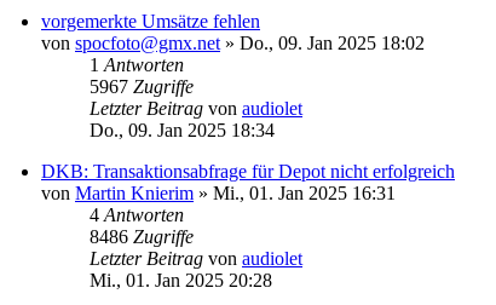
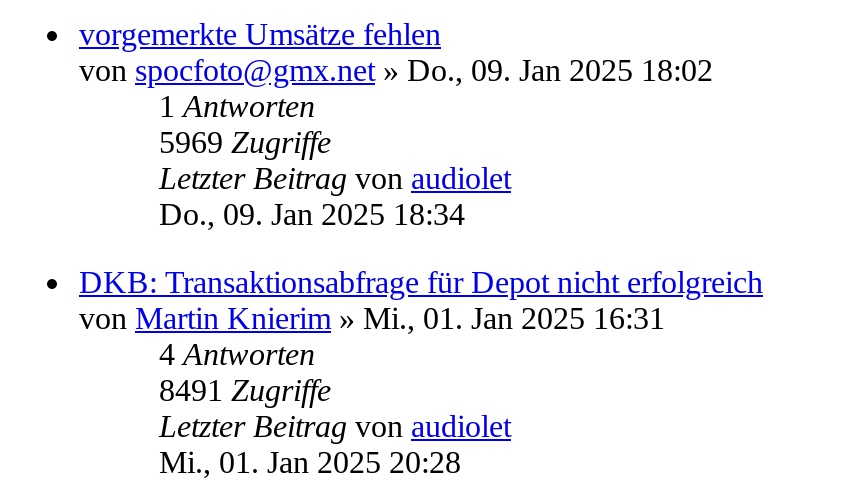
- 5967 Zugriffe
+ 5969 Zugriffe

- 8486 Zugriffe
+ 8491 Zugriffe
